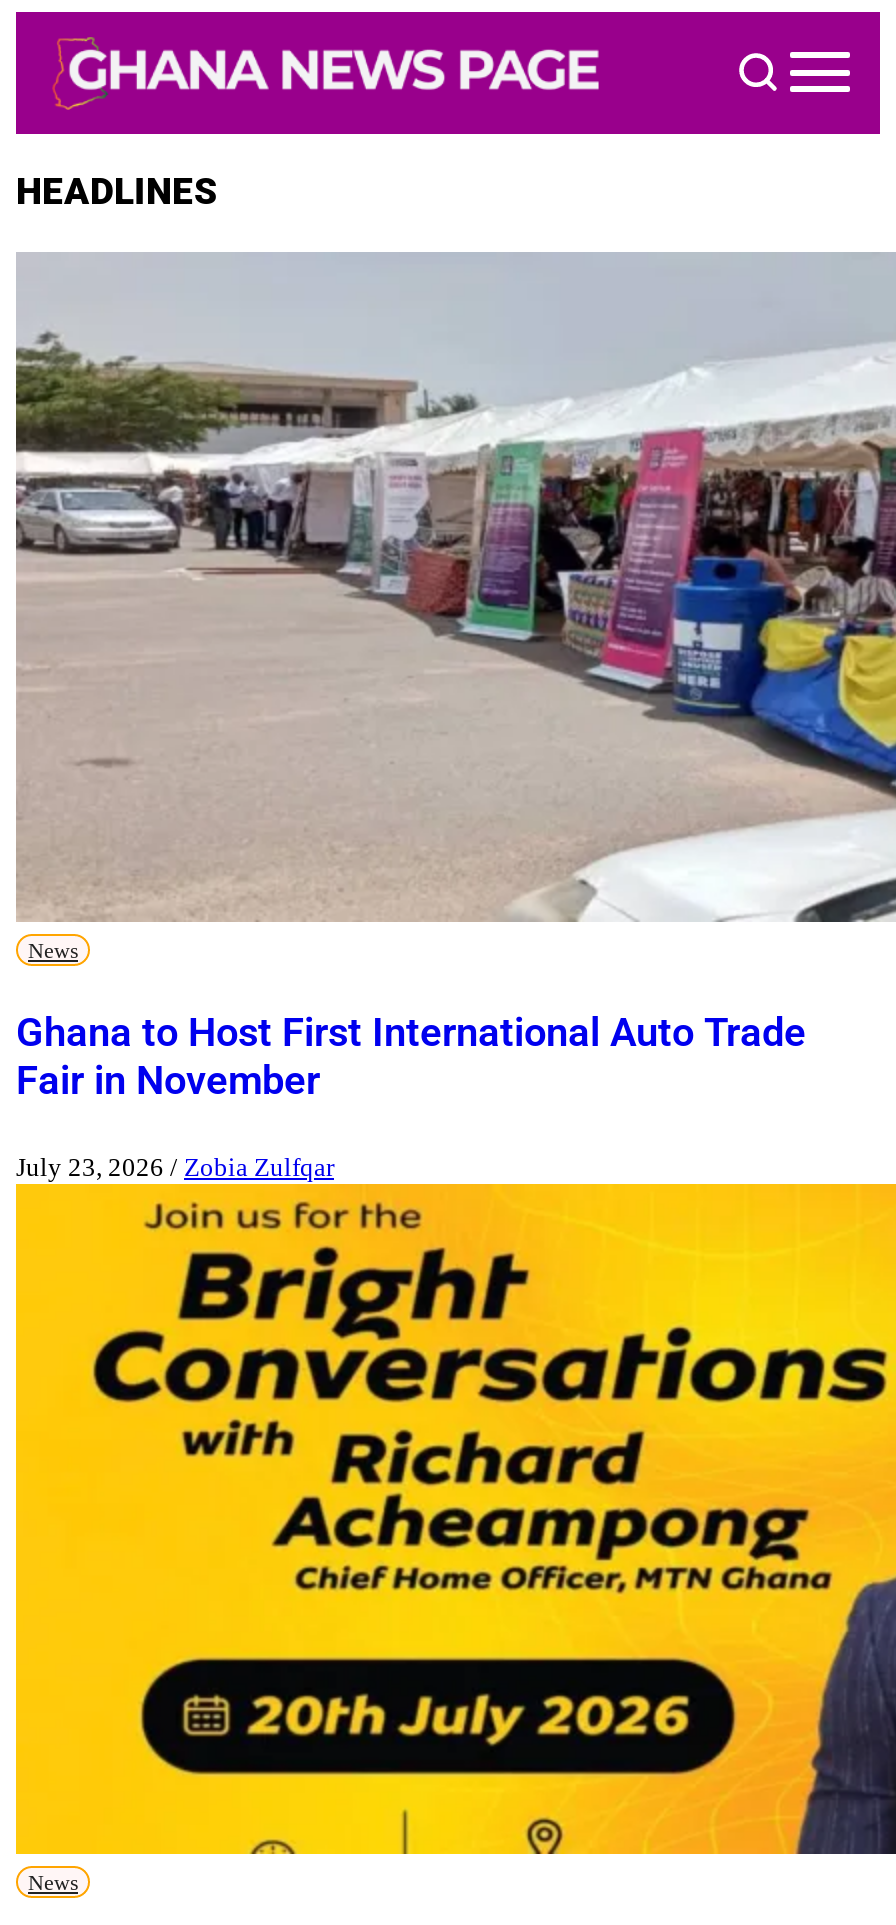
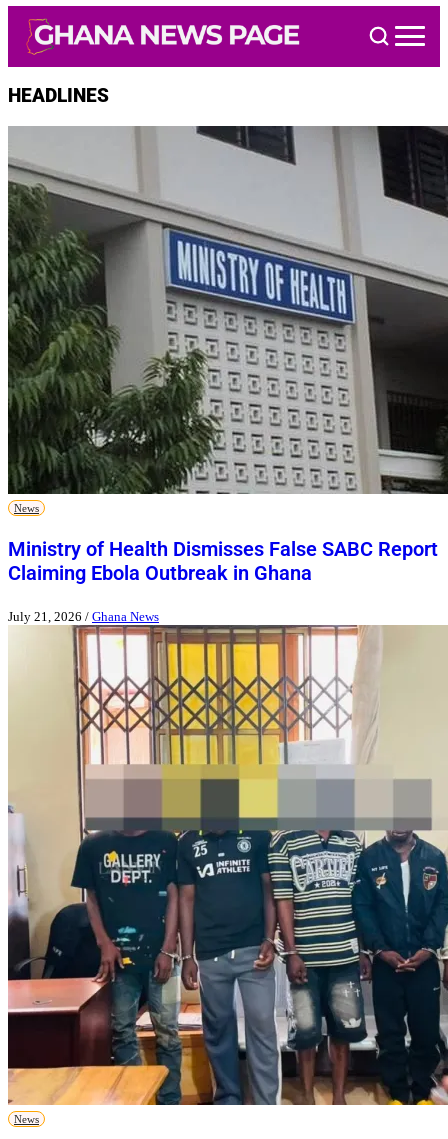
- [image]
+ [image]

- Ghana to Host First International Auto Trade
- Fair in November
+ Ministry of Health Dismisses False SABC Report
+ Claiming Ebola Outbreak in Ghana

- July 23, 2026 / Zobia Zulfqar
+ July 21, 2026 / Ghana News

- [image]
+ [image]
